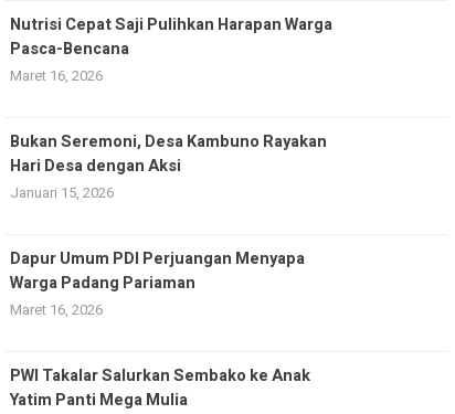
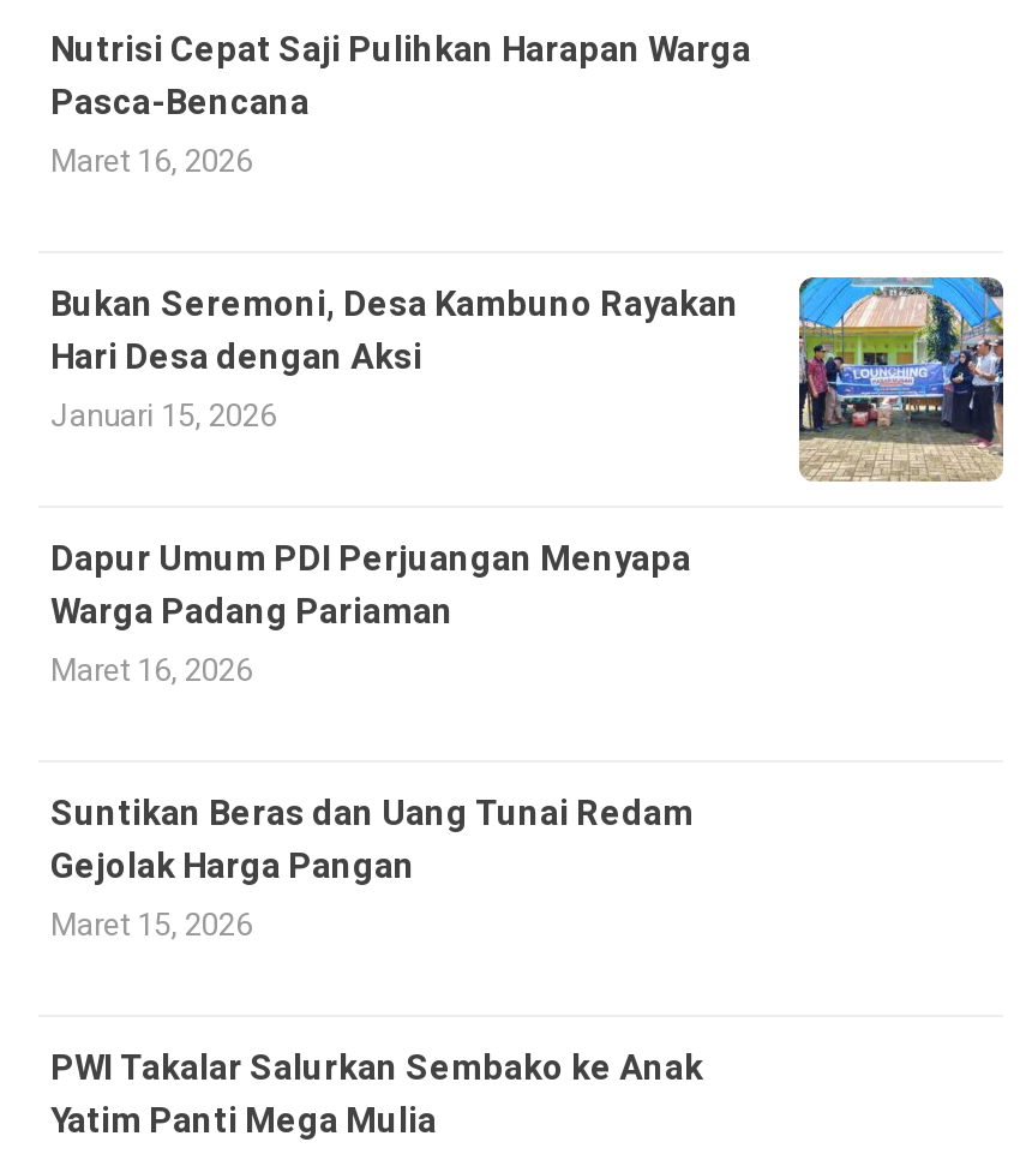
+ [image]

+ Suntikan Beras dan Uang Tunai Redam
+ Gejolak Harga Pangan
+ Maret 15, 2026
